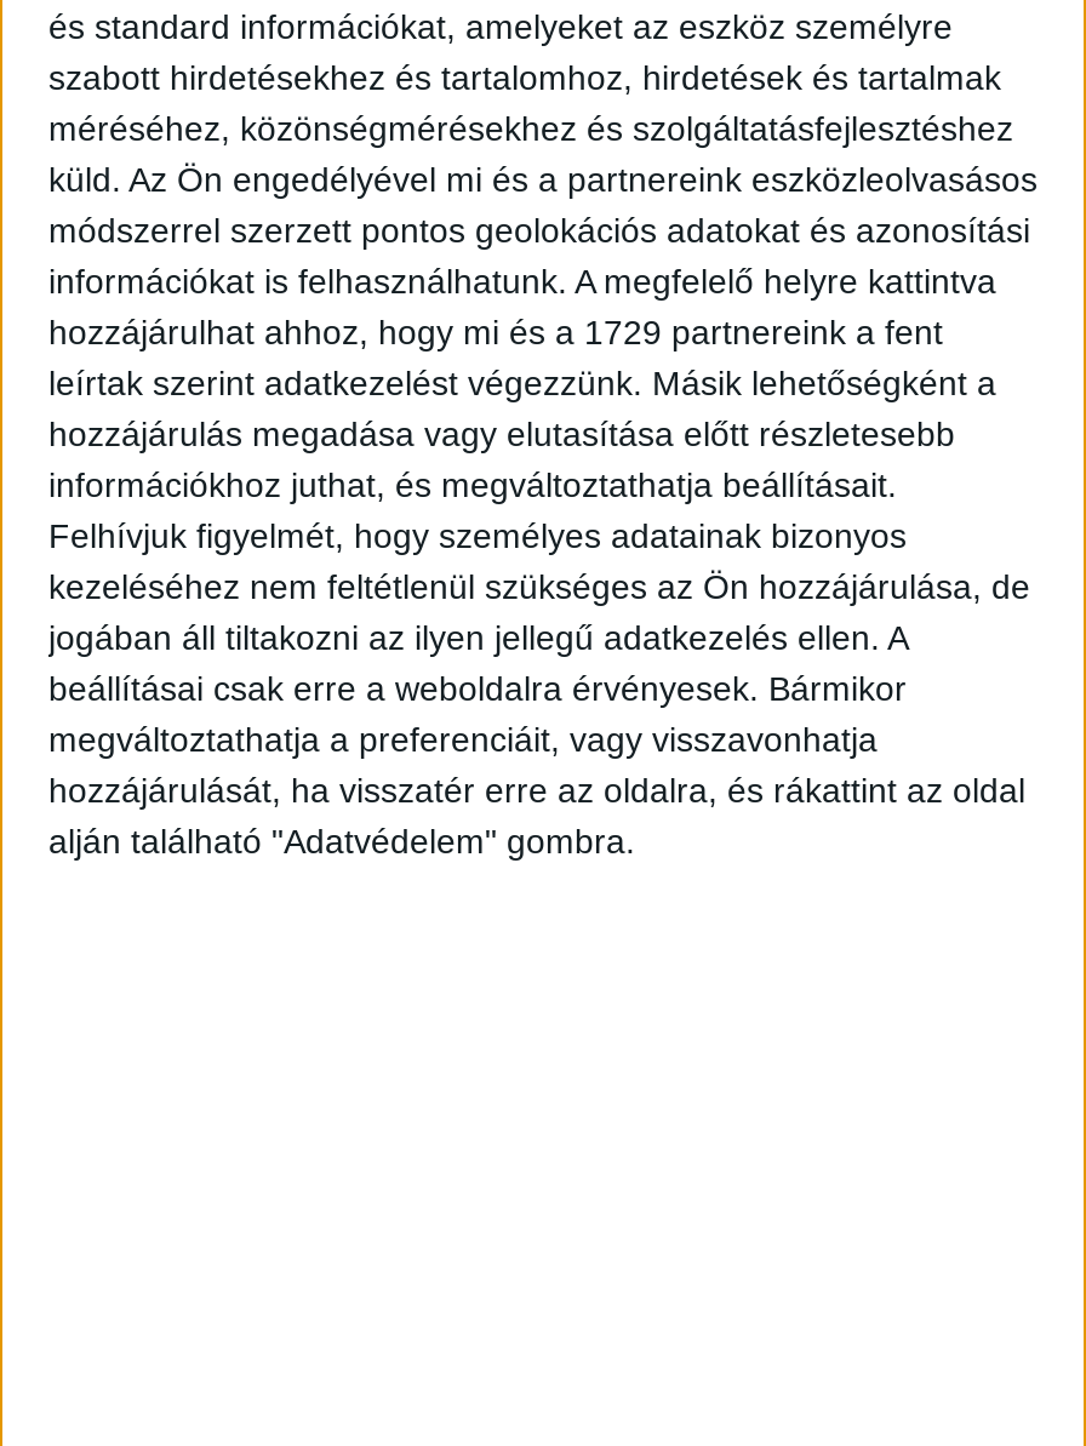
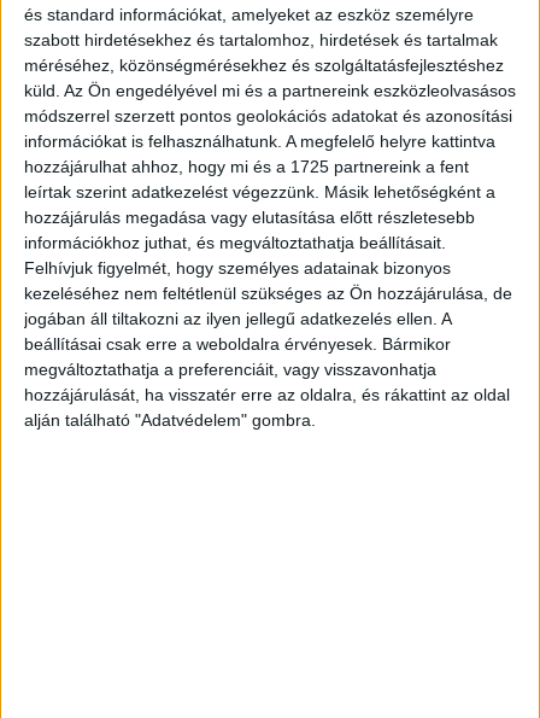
- hozzájárulhat ahhoz, hogy mi és a 1729 partnereink a fent
+ hozzájárulhat ahhoz, hogy mi és a 1725 partnereink a fent
